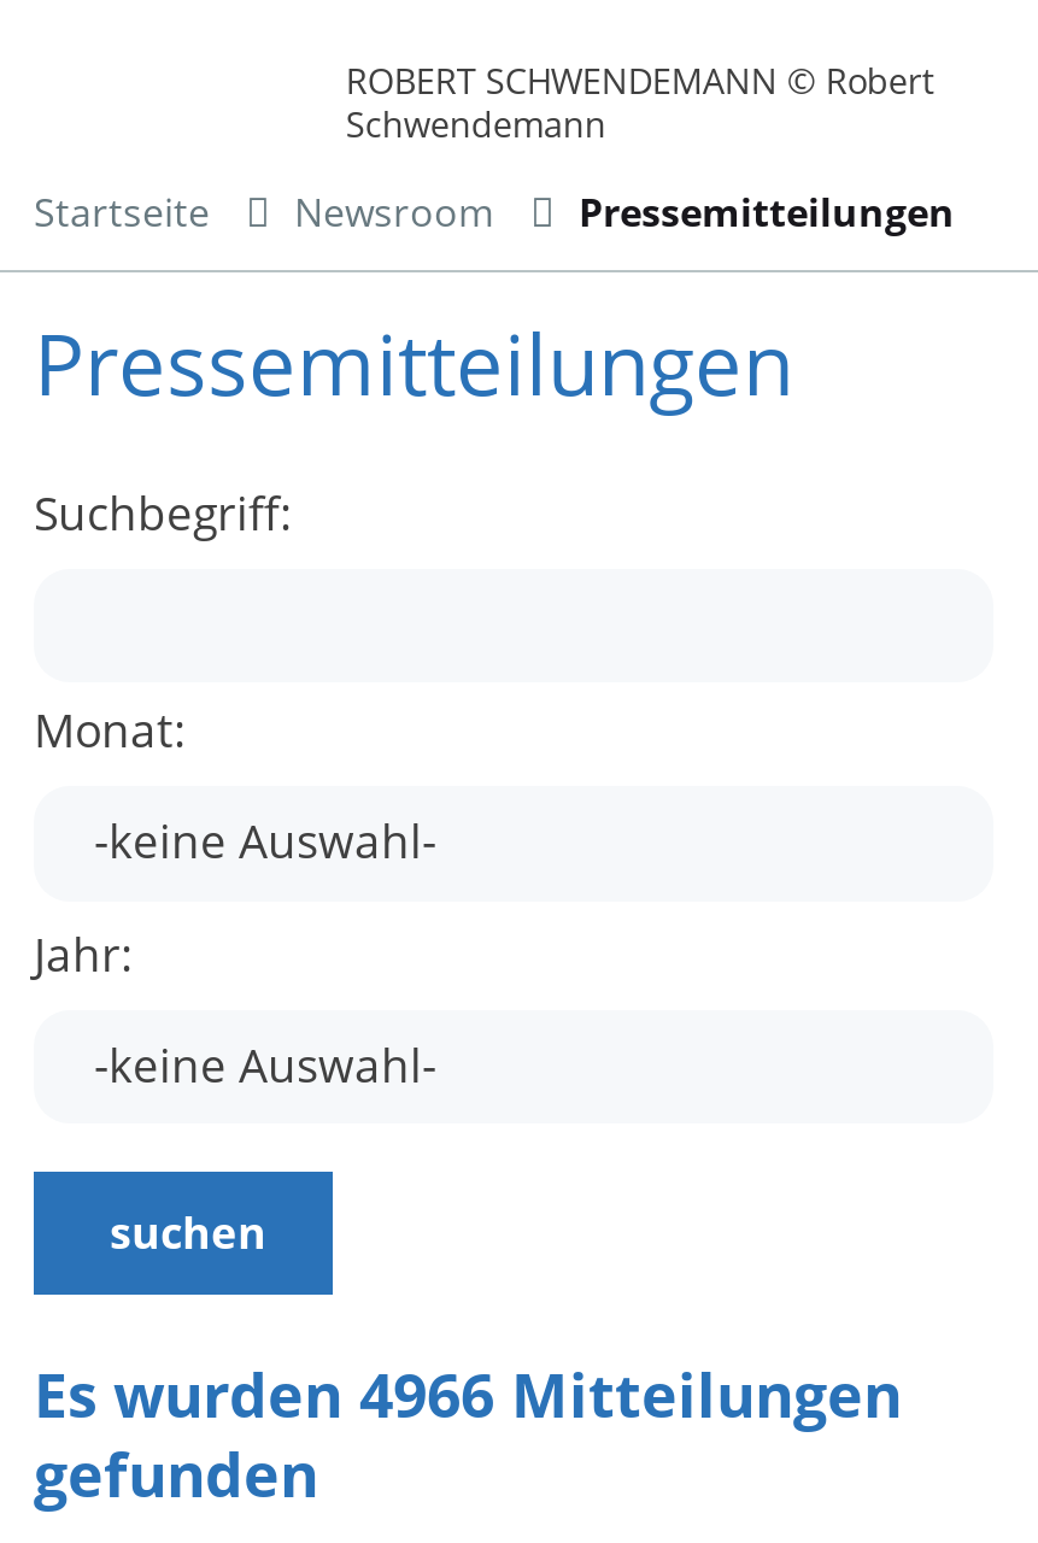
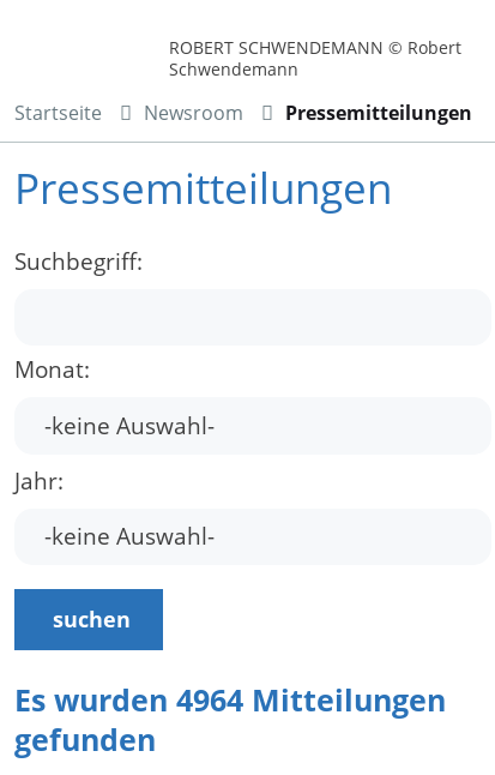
- Es wurden 4966 Mitteilungen
+ Es wurden 4964 Mitteilungen
